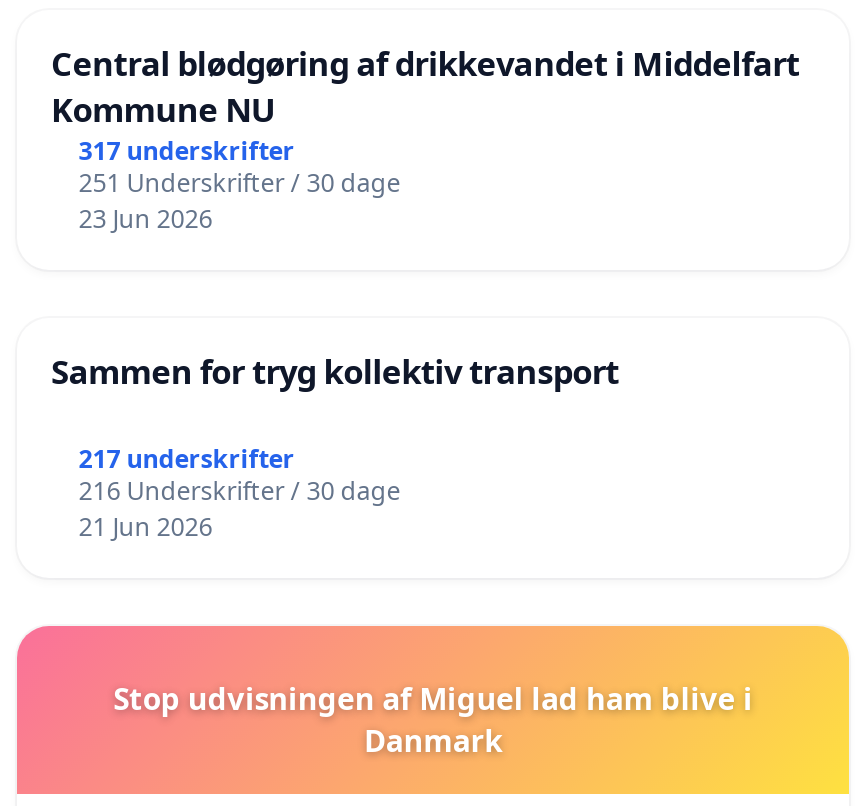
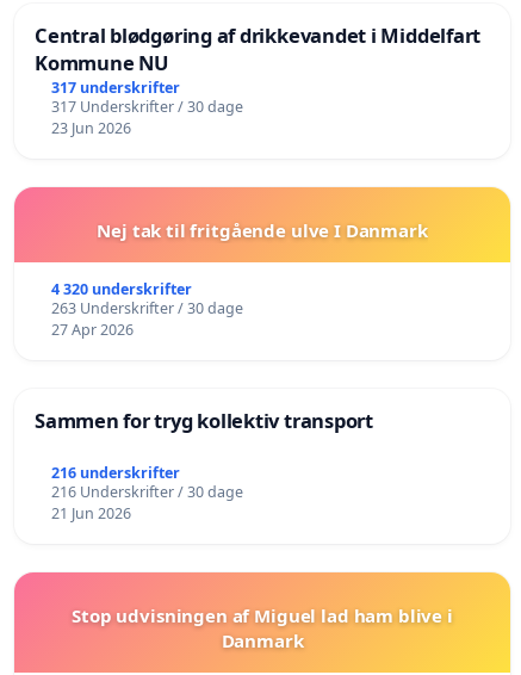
- 251 Underskrifter / 30 dage
+ 317 Underskrifter / 30 dage

+ Nej tak til fritgående ulve I Danmark
+ 4 320 underskrifter
+ 263 Underskrifter / 30 dage
+ 27 Apr 2026

- 217 underskrifter
+ 216 underskrifter
